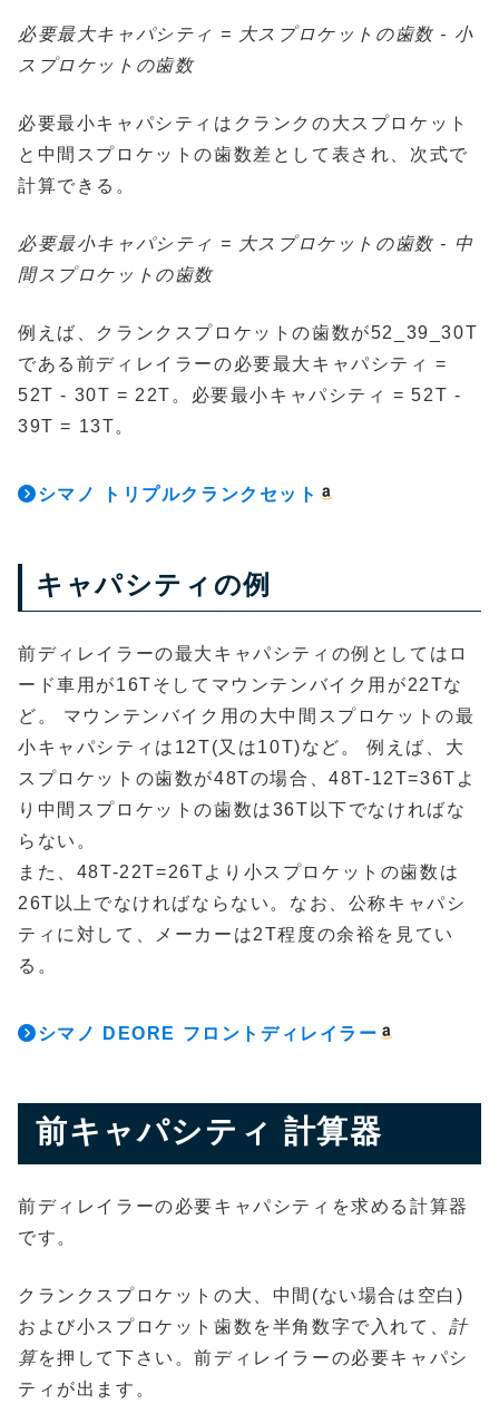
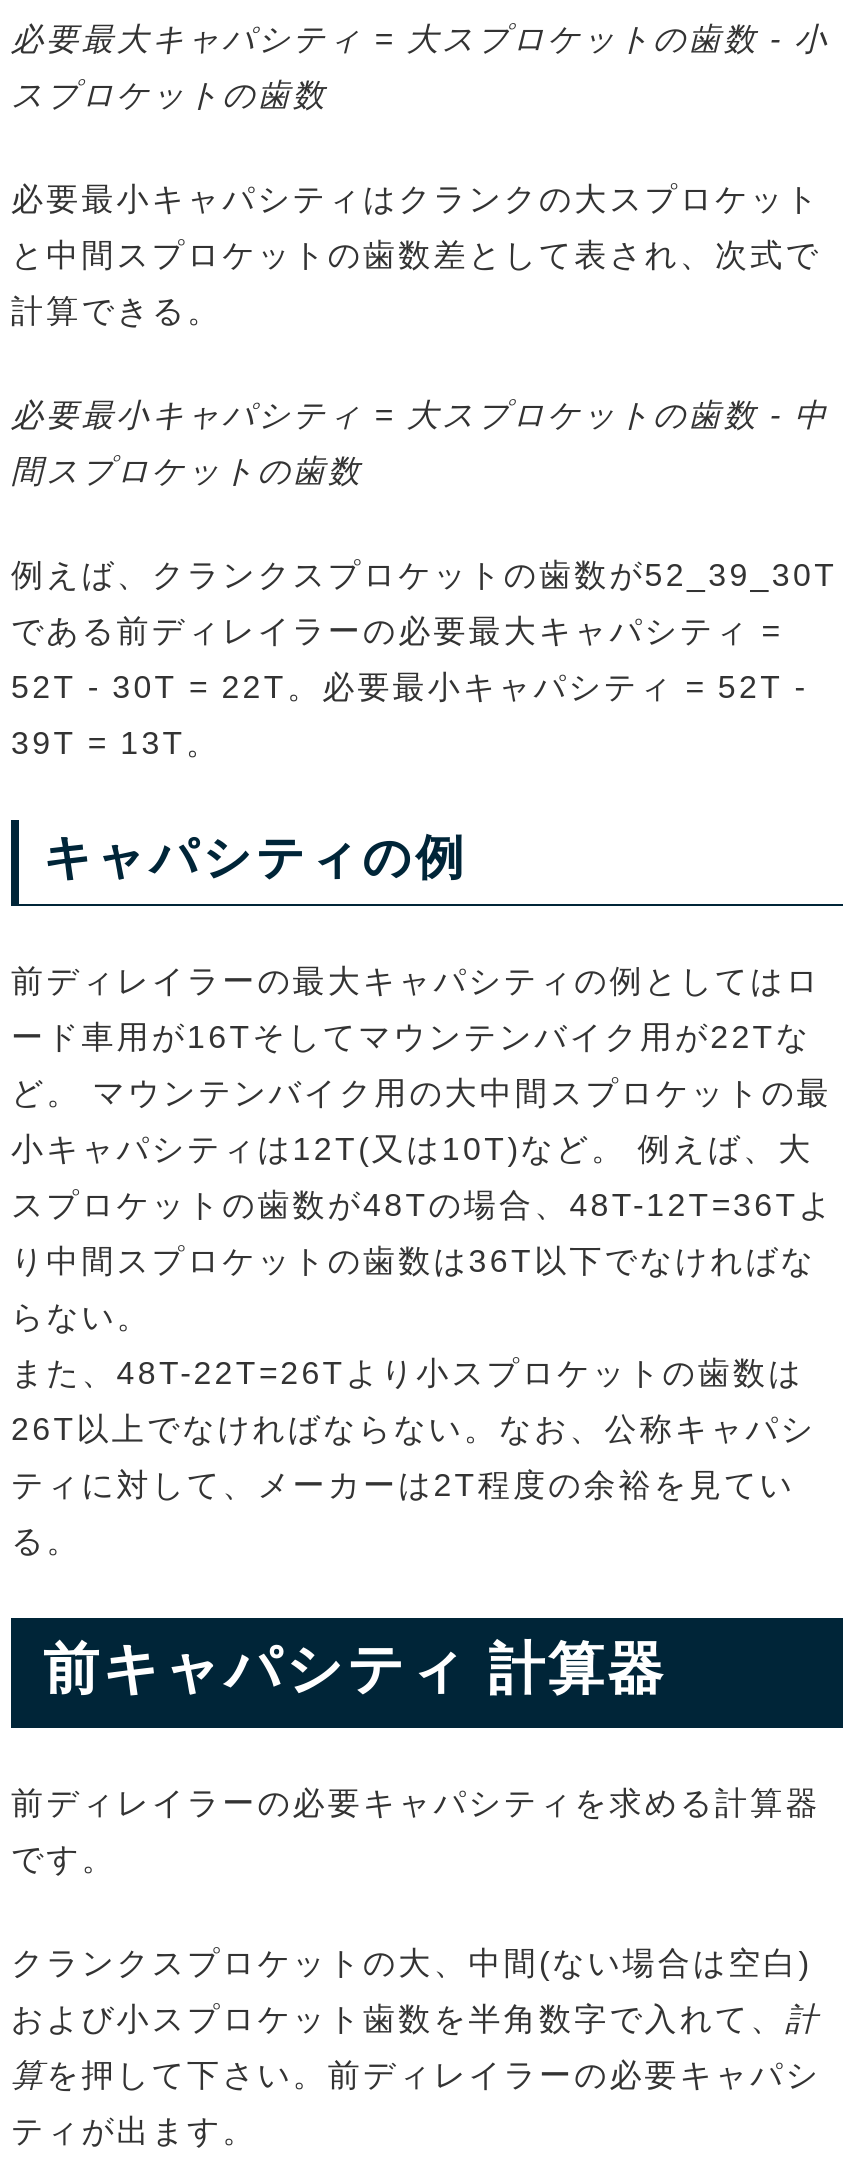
- シマノ トリプルクランクセット

- シマノ DEORE フロントディレイラー
